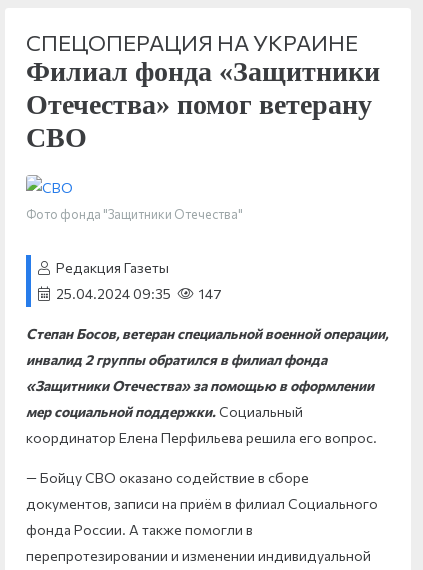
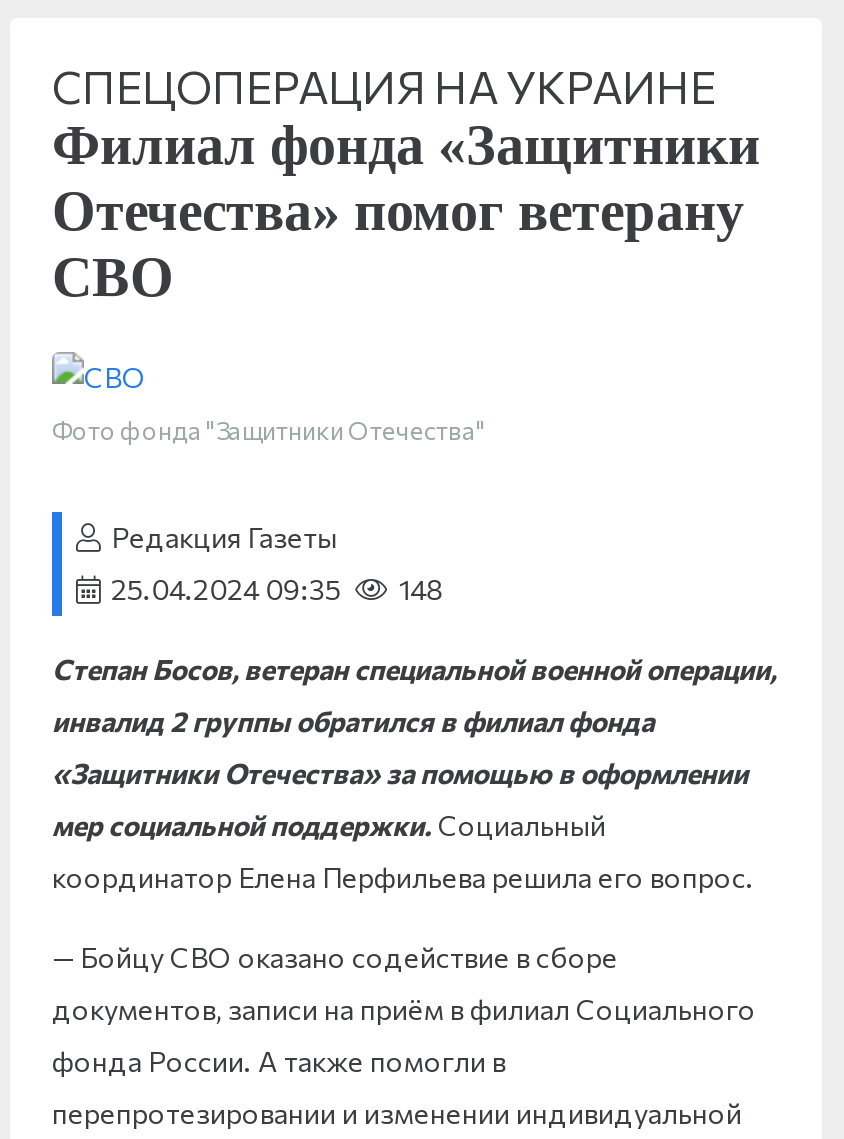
- 25.04.2024 09:35 147
+ 25.04.2024 09:35 148
